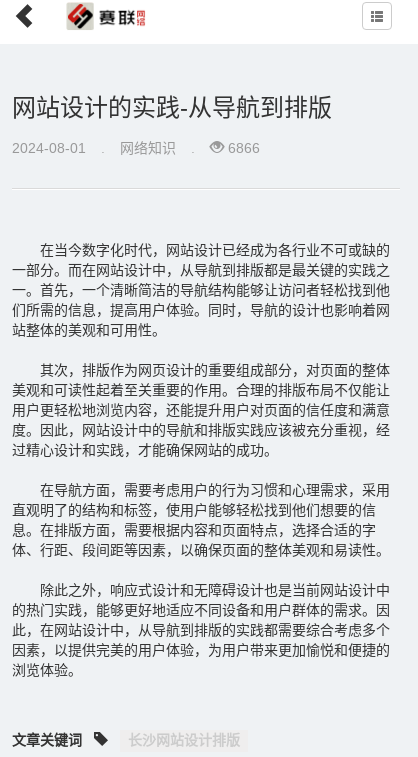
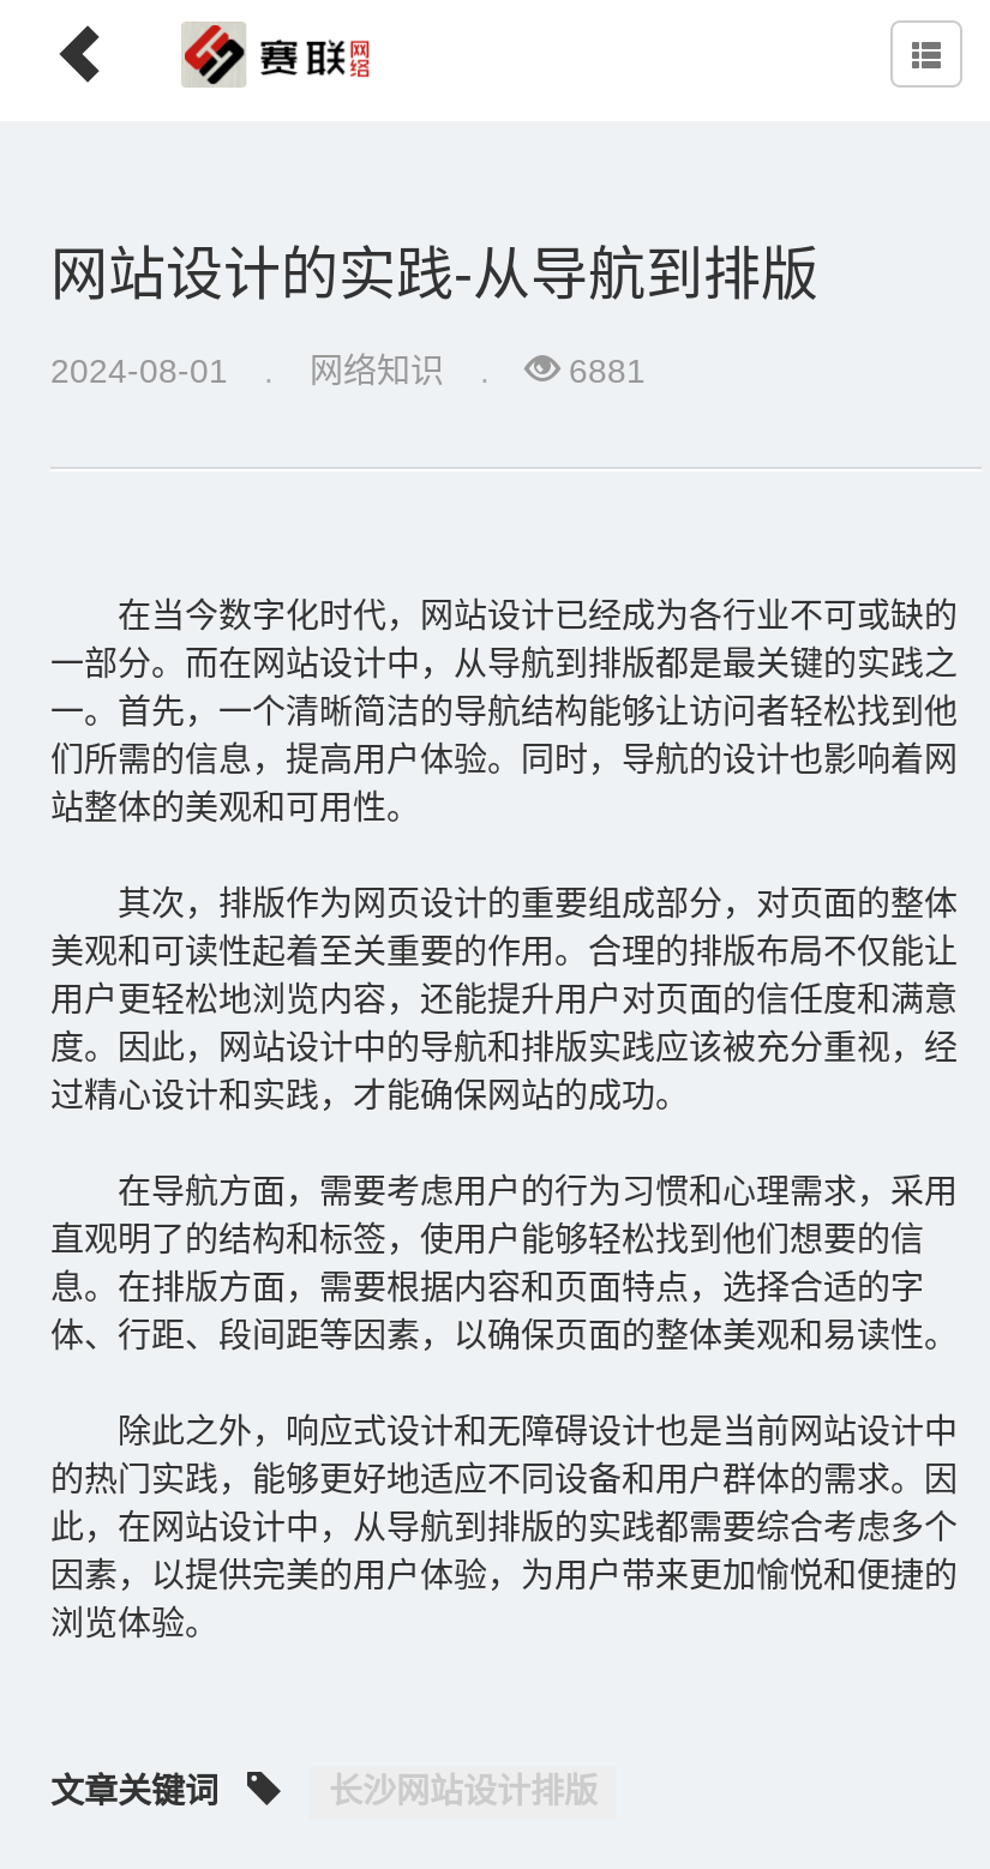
- 6866
+ 6881
